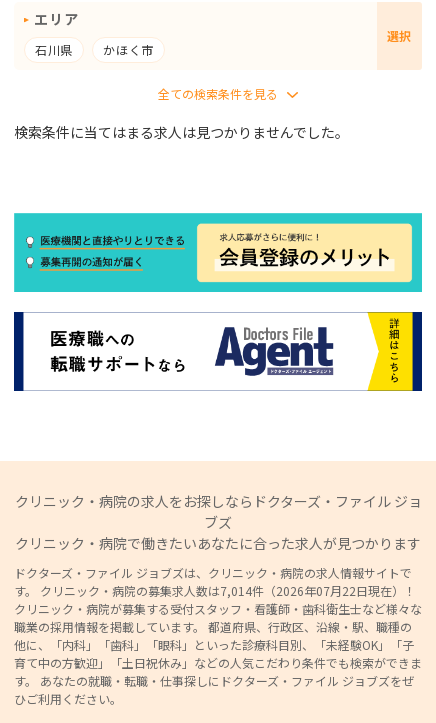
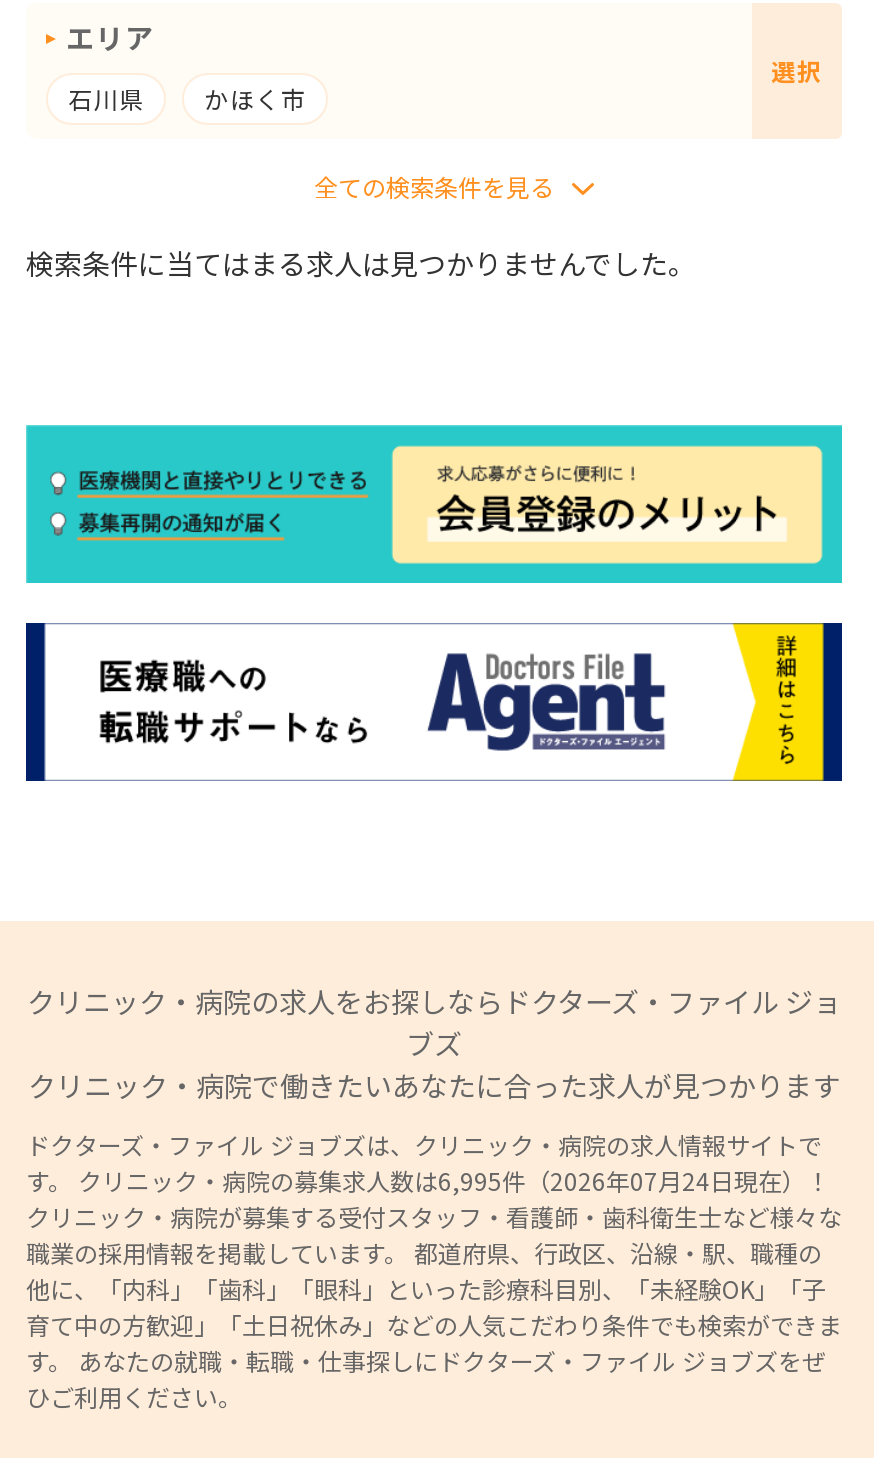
- す。 クリニック・病院の募集求人数は7,014件（2026年07月22日現在）！
+ す。 クリニック・病院の募集求人数は6,995件（2026年07月24日現在）！
